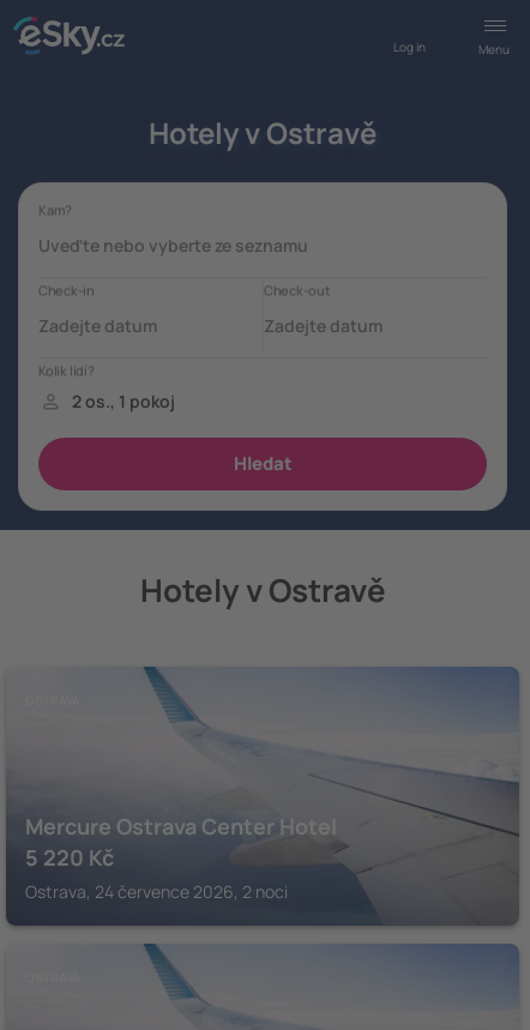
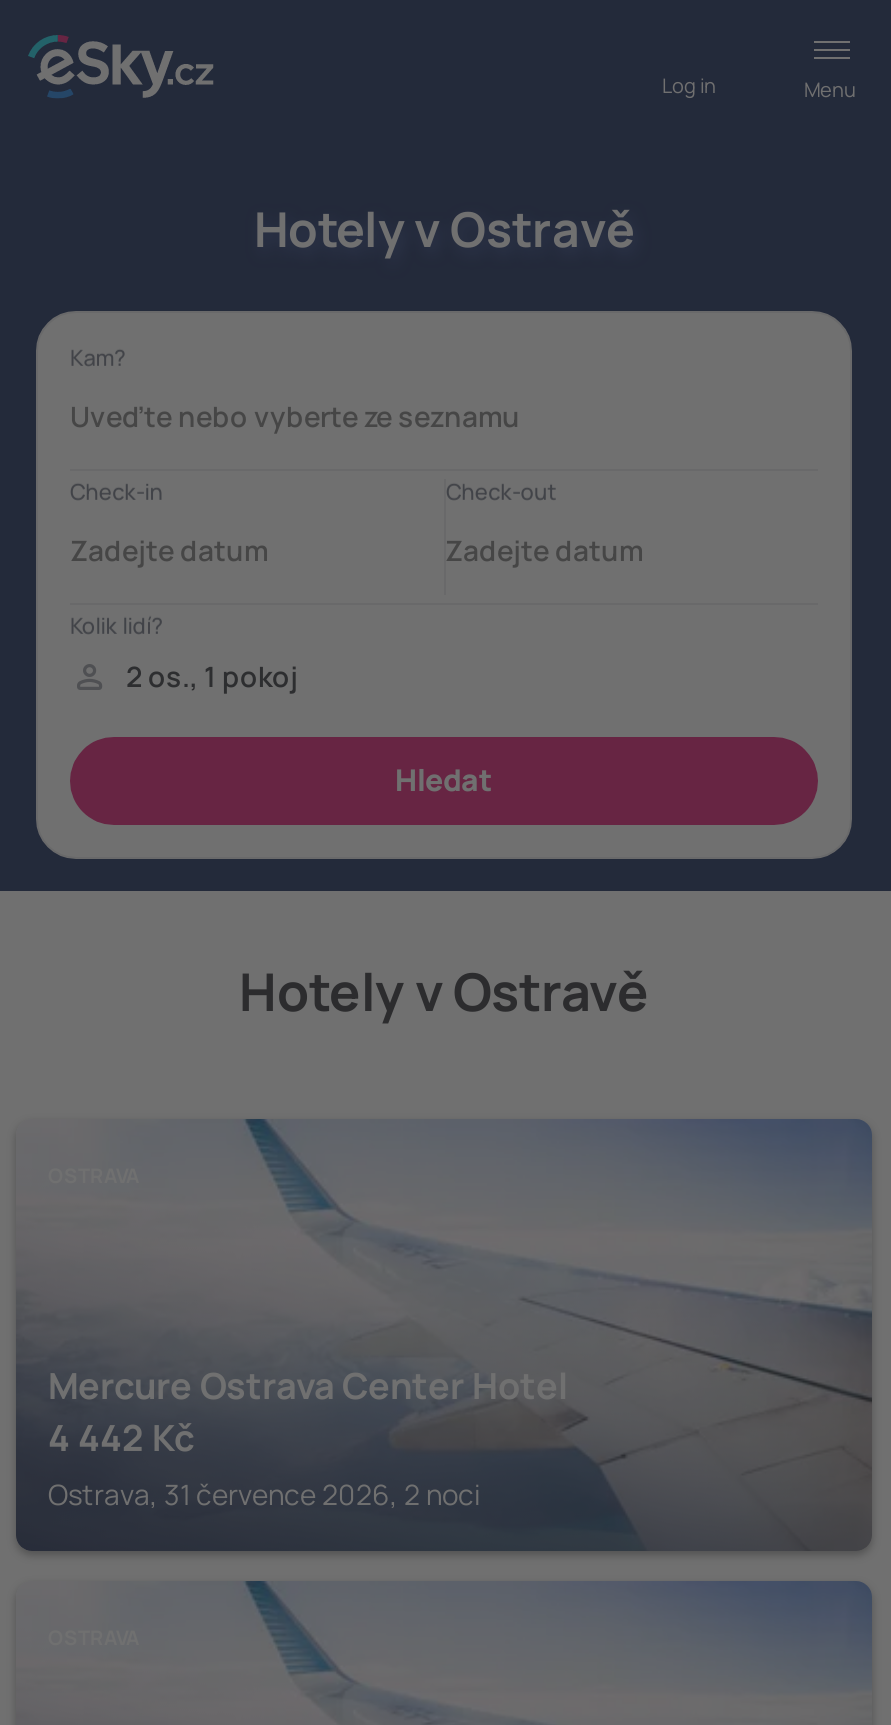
- 5 220 Kč
+ 4 442 Kč

- Ostrava, 24 července 2026, 2 noci
+ Ostrava, 31 července 2026, 2 noci
